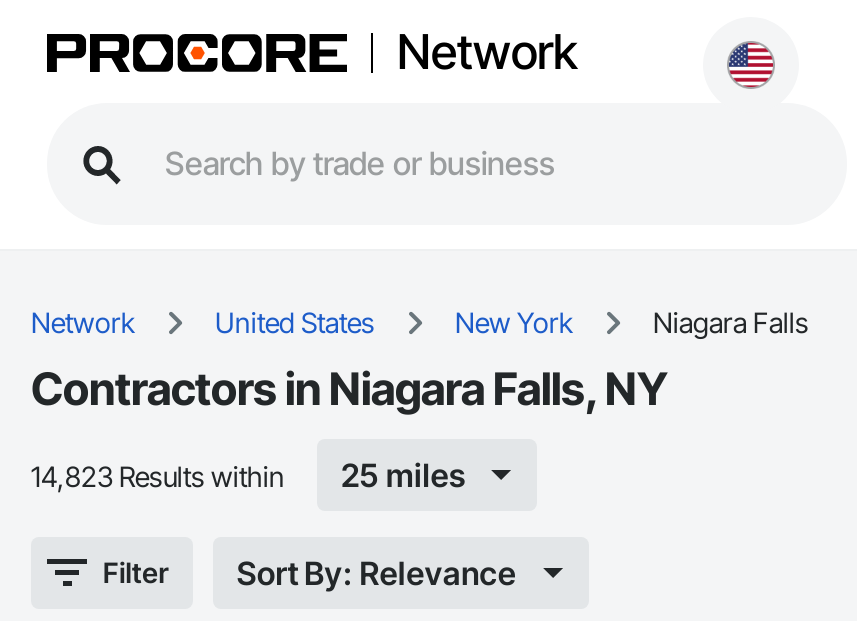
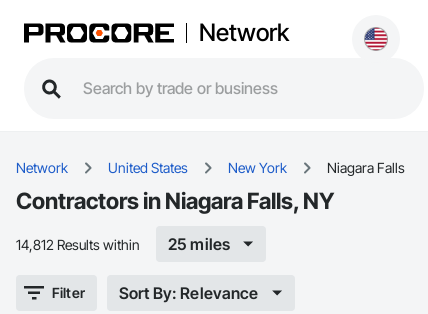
- 14,823 Results within
+ 14,812 Results within
